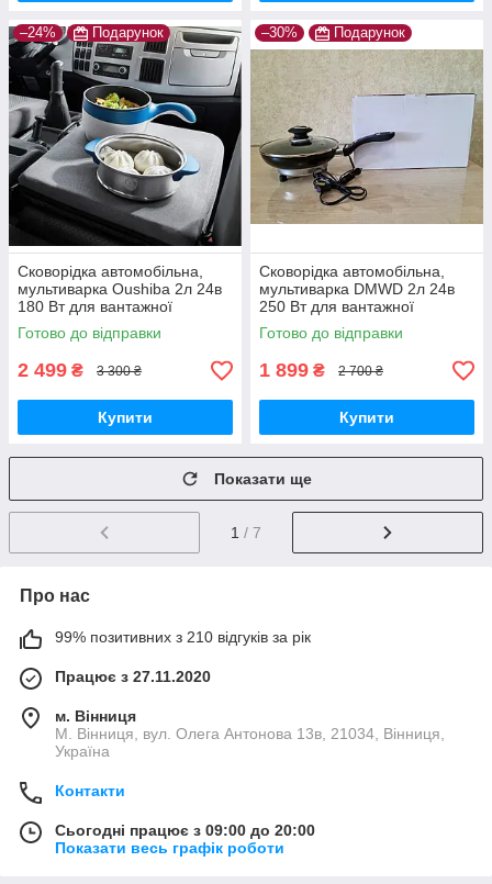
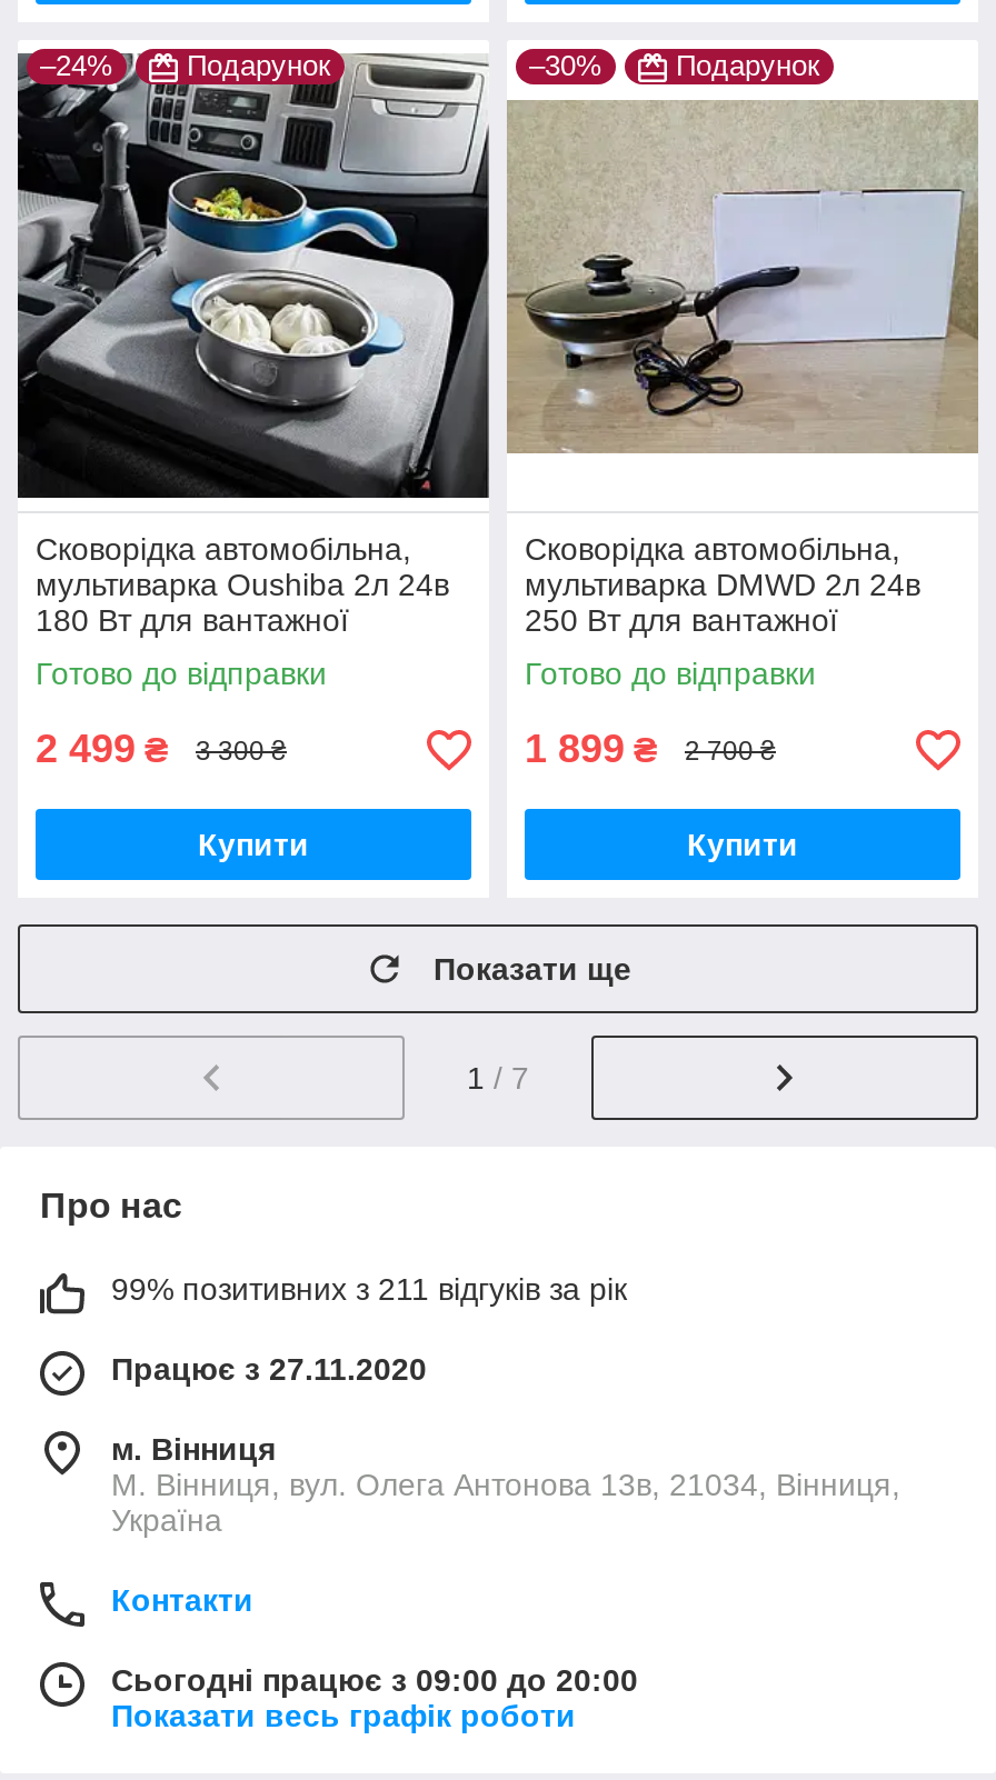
- 99% позитивних з 210 відгуків за рік
+ 99% позитивних з 211 відгуків за рік
